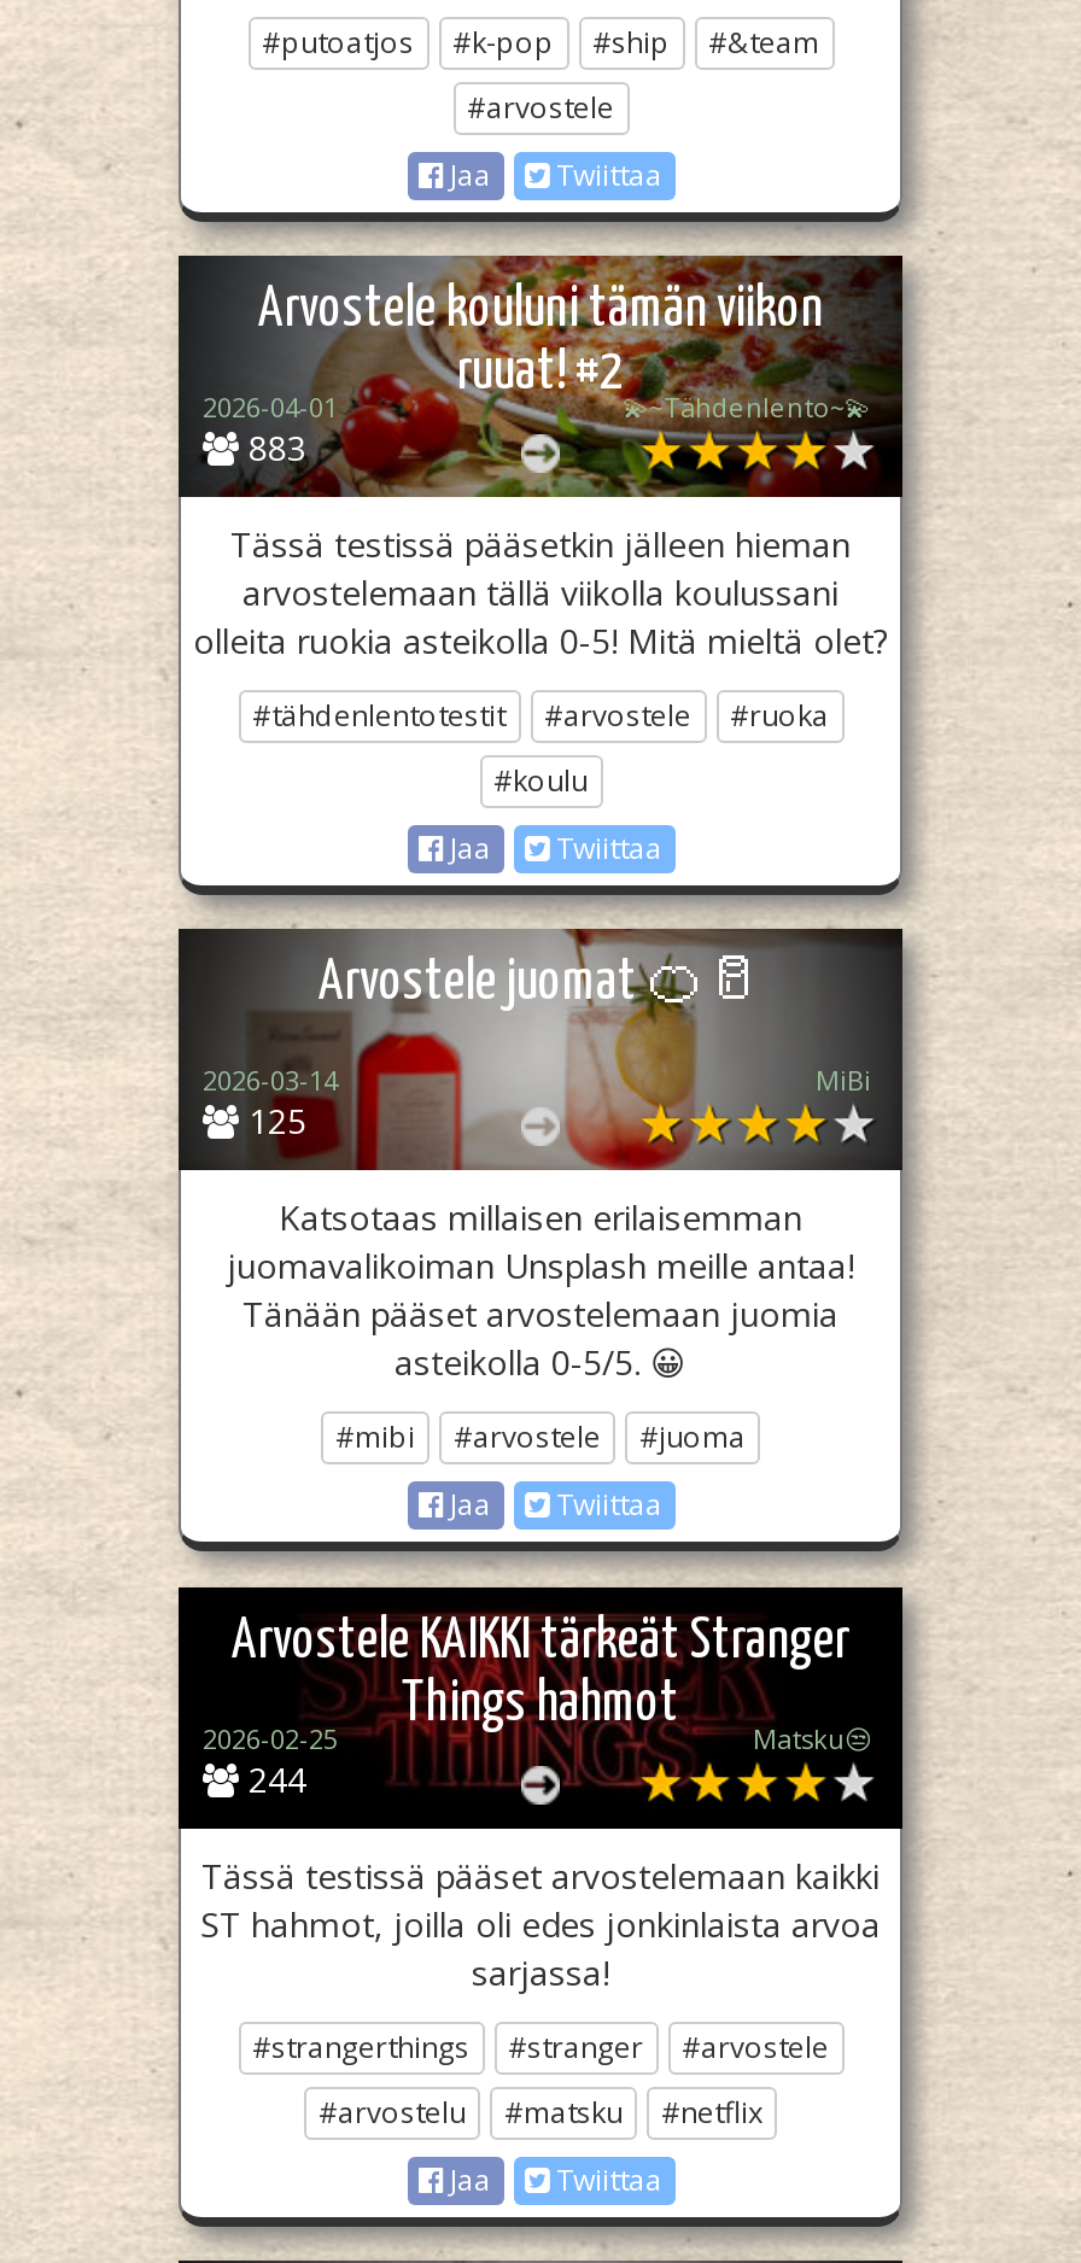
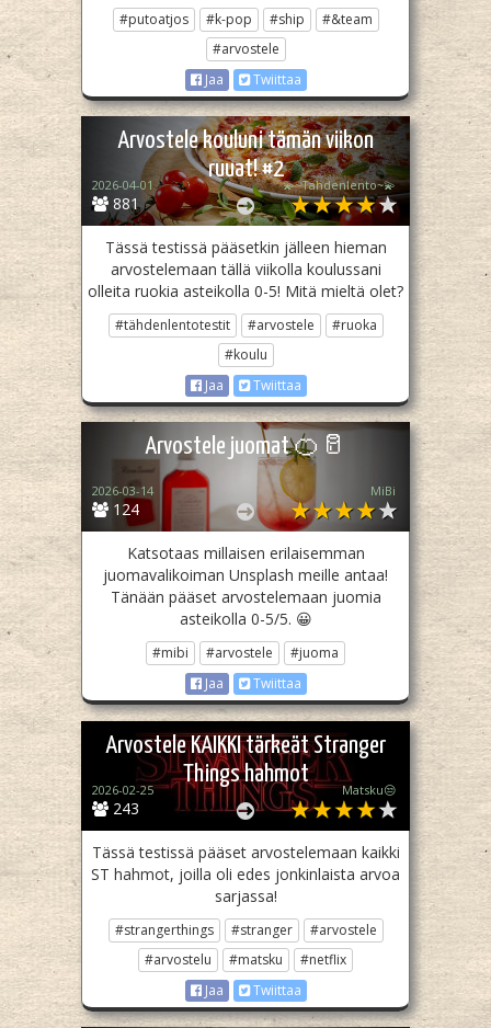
- 883
+ 881

- 125
+ 124

- 244
+ 243
